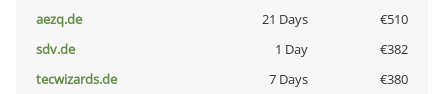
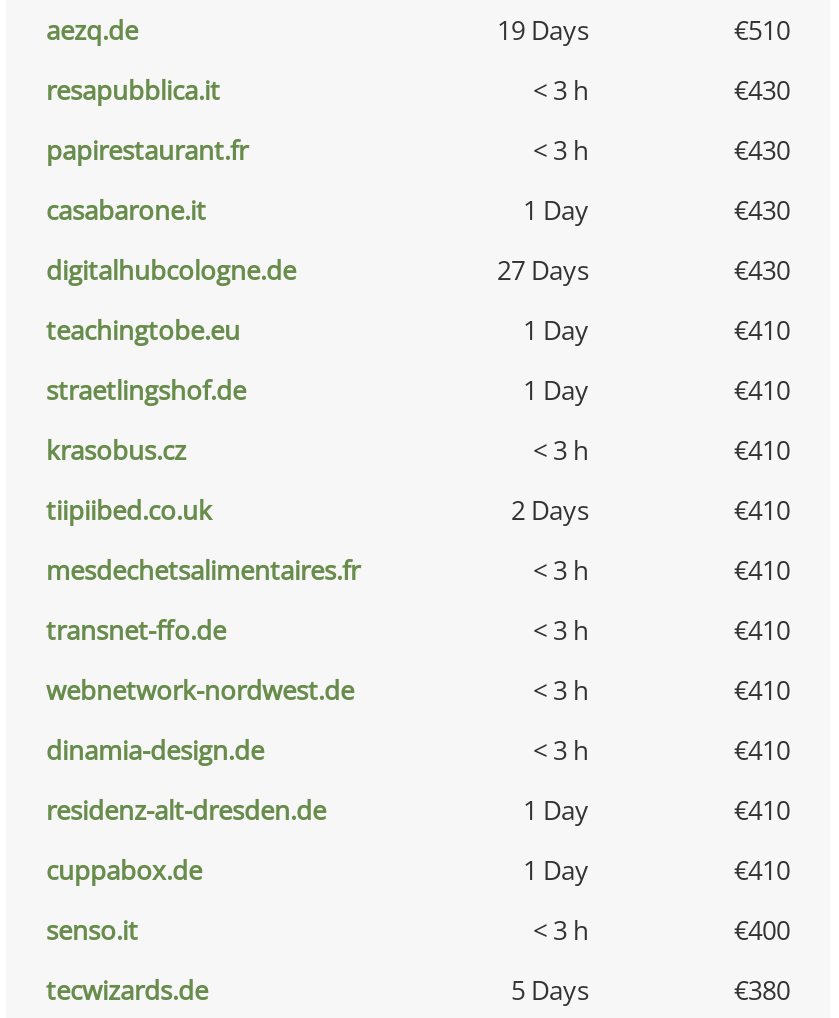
- 21 Days
+ 19 Days

- sdv.de
+ resapubblica.it
+ < 3 h
+ €430
+ papirestaurant.fr
+ < 3 h
+ €430
+ casabarone.it

- €382
+ €430
+ digitalhubcologne.de
+ 27 Days
+ €430
+ teachingtobe.eu
+ 1 Day
+ €410
+ straetlingshof.de
+ 1 Day
+ €410
+ krasobus.cz
+ < 3 h
+ €410
+ tiipiibed.co.uk
+ 2 Days
+ €410
+ mesdechetsalimentaires.fr
+ < 3 h
+ €410
+ transnet-ffo.de
+ < 3 h
+ €410
+ webnetwork-nordwest.de
+ < 3 h
+ €410
+ dinamia-design.de
+ < 3 h
+ €410
+ residenz-alt-dresden.de
+ 1 Day
+ €410
+ cuppabox.de
+ 1 Day
+ €410
+ senso.it
+ < 3 h
+ €400

- 7 Days
+ 5 Days
